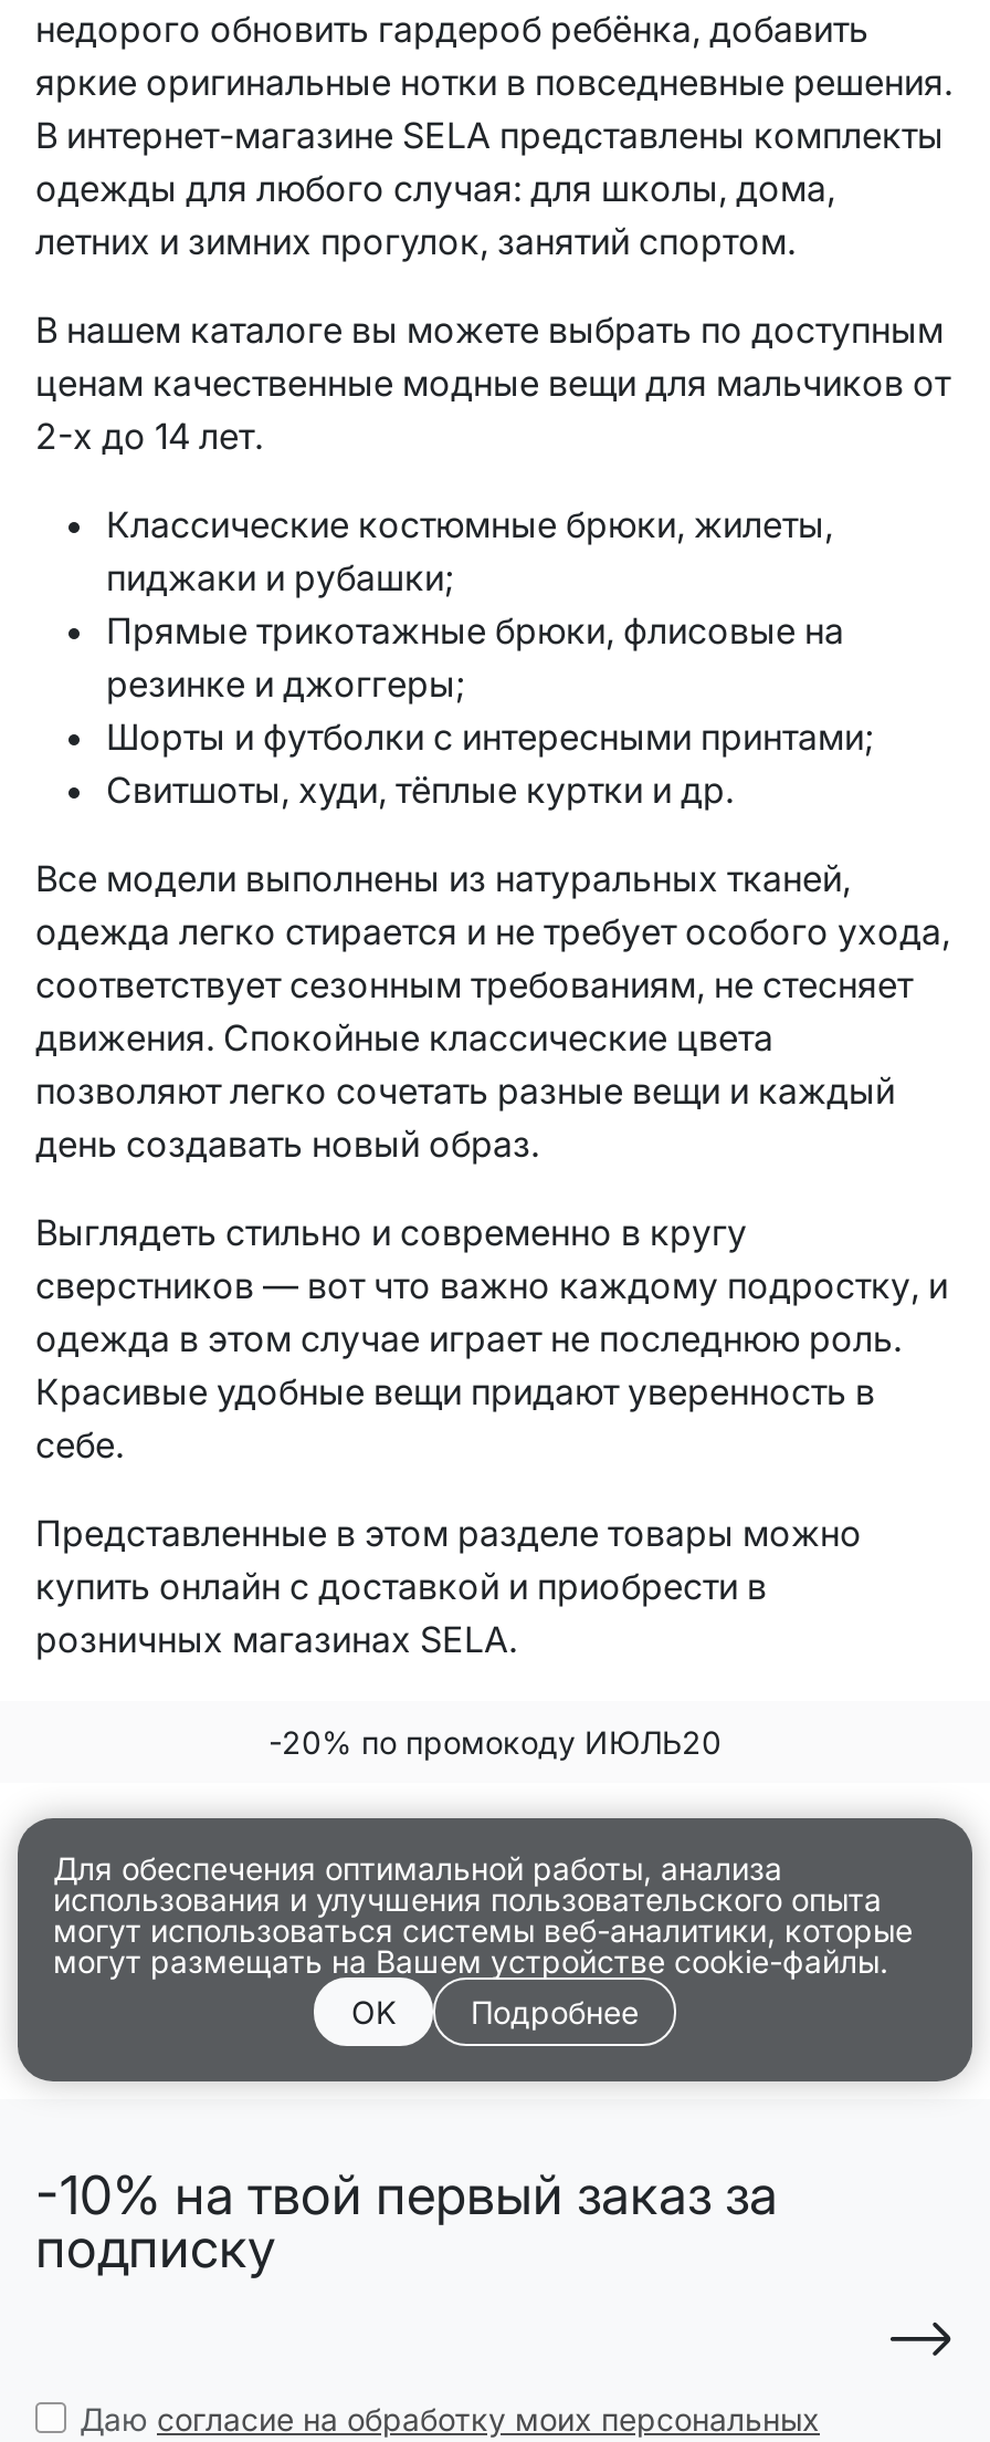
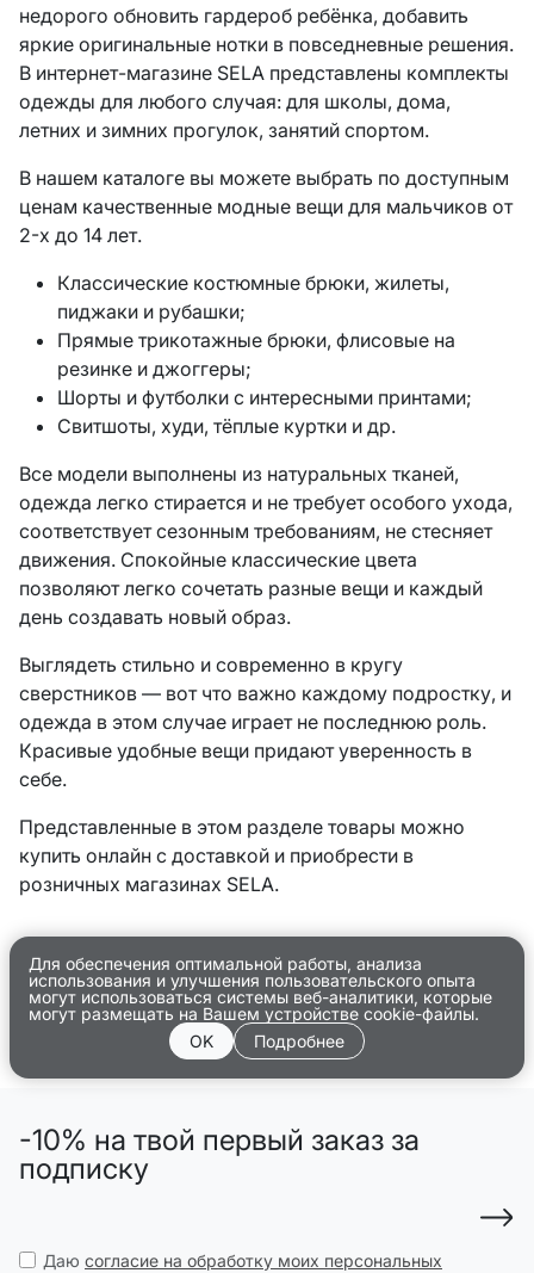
- -20% по промокоду ИЮЛЬ20
